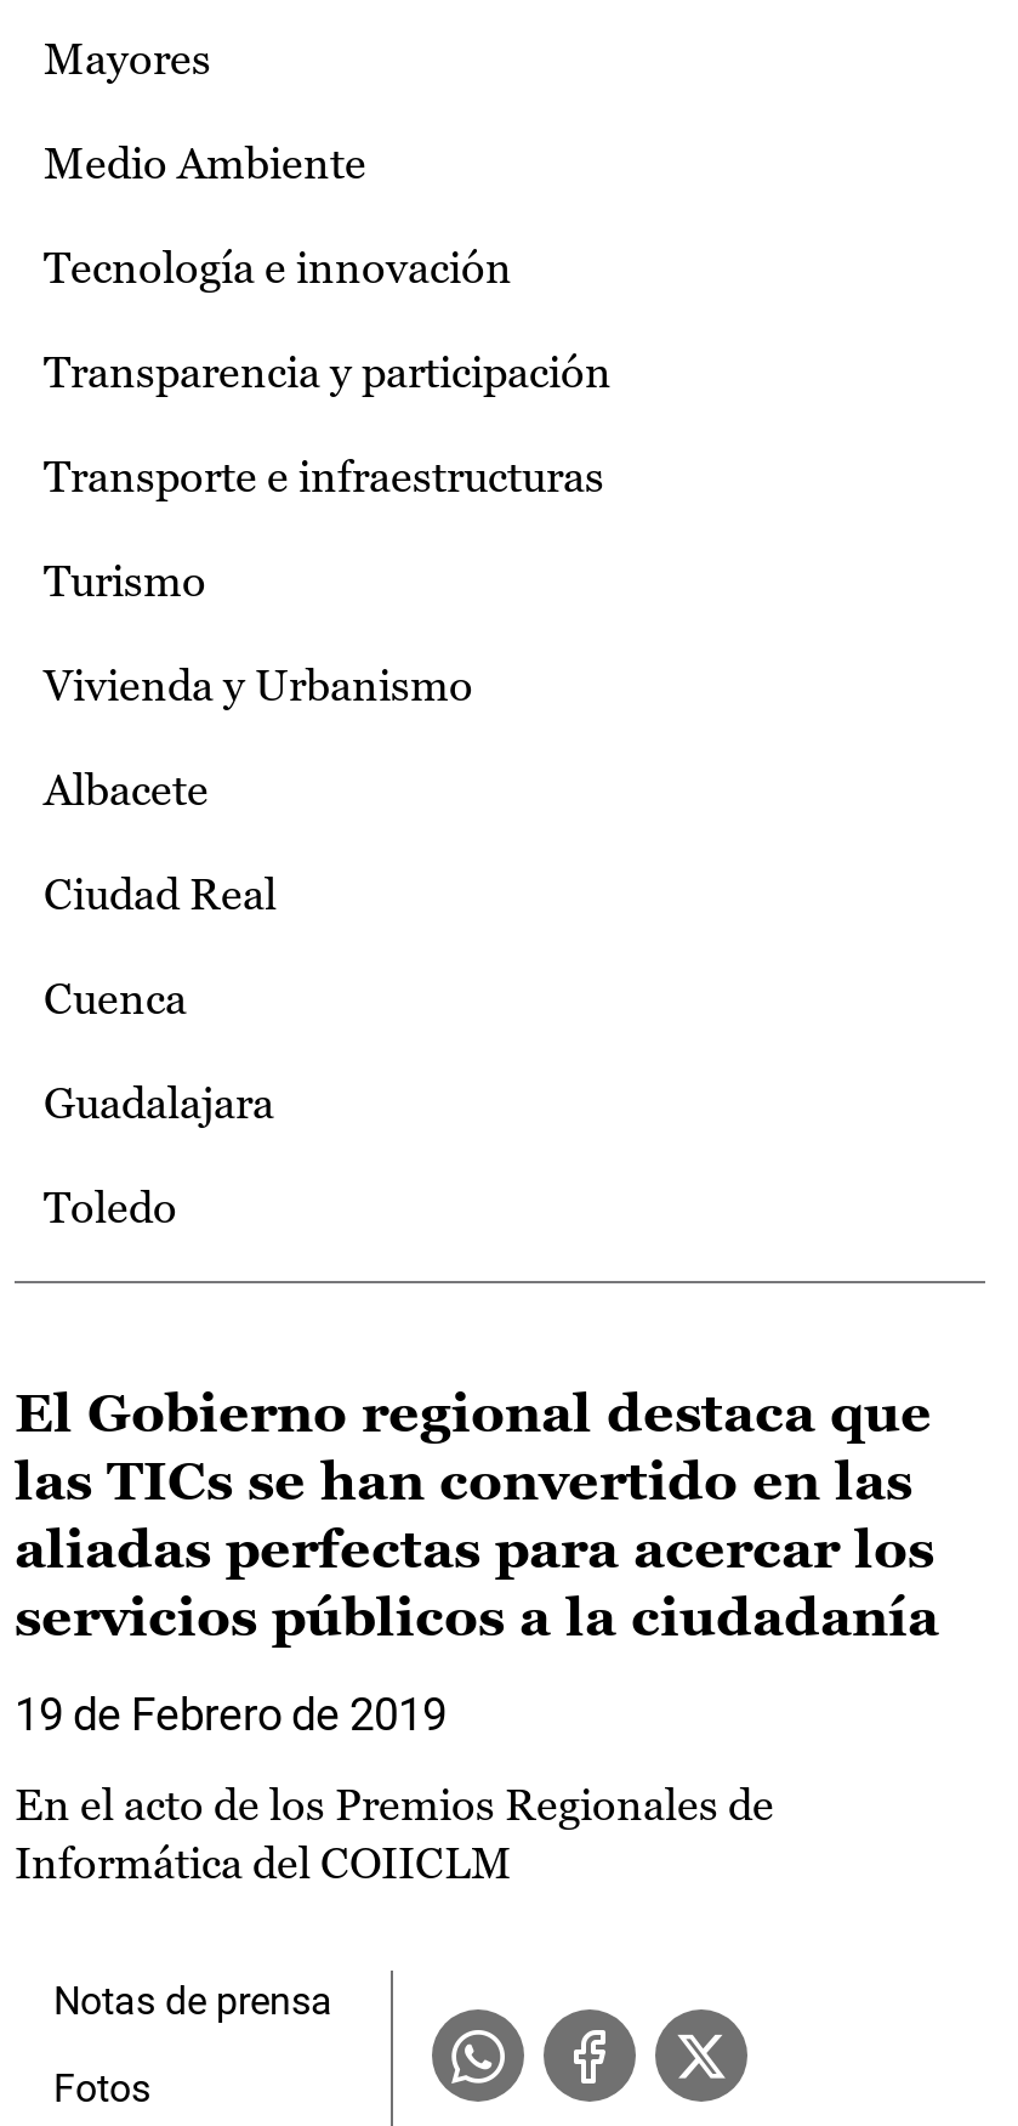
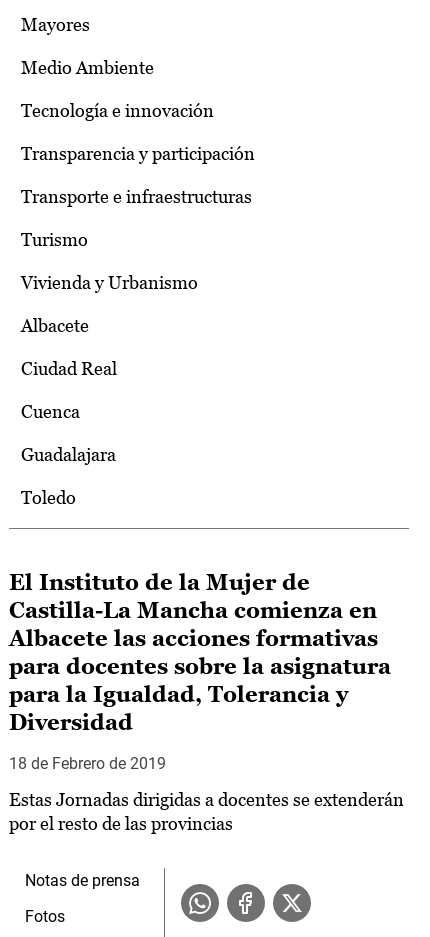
- El Gobierno regional destaca que
- las TICs se han convertido en las
- aliadas perfectas para acercar los
- servicios públicos a la ciudadanía
+ El Instituto de la Mujer de
+ Castilla-La Mancha comienza en
+ Albacete las acciones formativas
+ para docentes sobre la asignatura
+ para la Igualdad, Tolerancia y
+ Diversidad

- 19 de Febrero de 2019
+ 18 de Febrero de 2019

- En el acto de los Premios Regionales de
- Informática del COIICLM
+ Estas Jornadas dirigidas a docentes se extenderán
+ por el resto de las provincias
